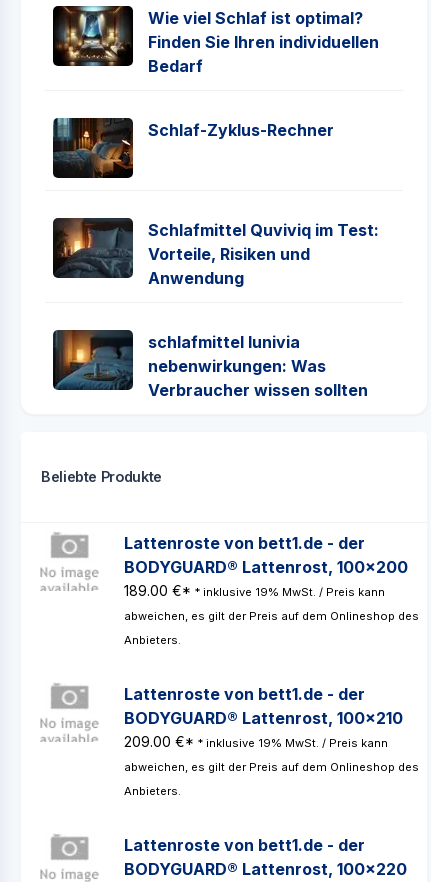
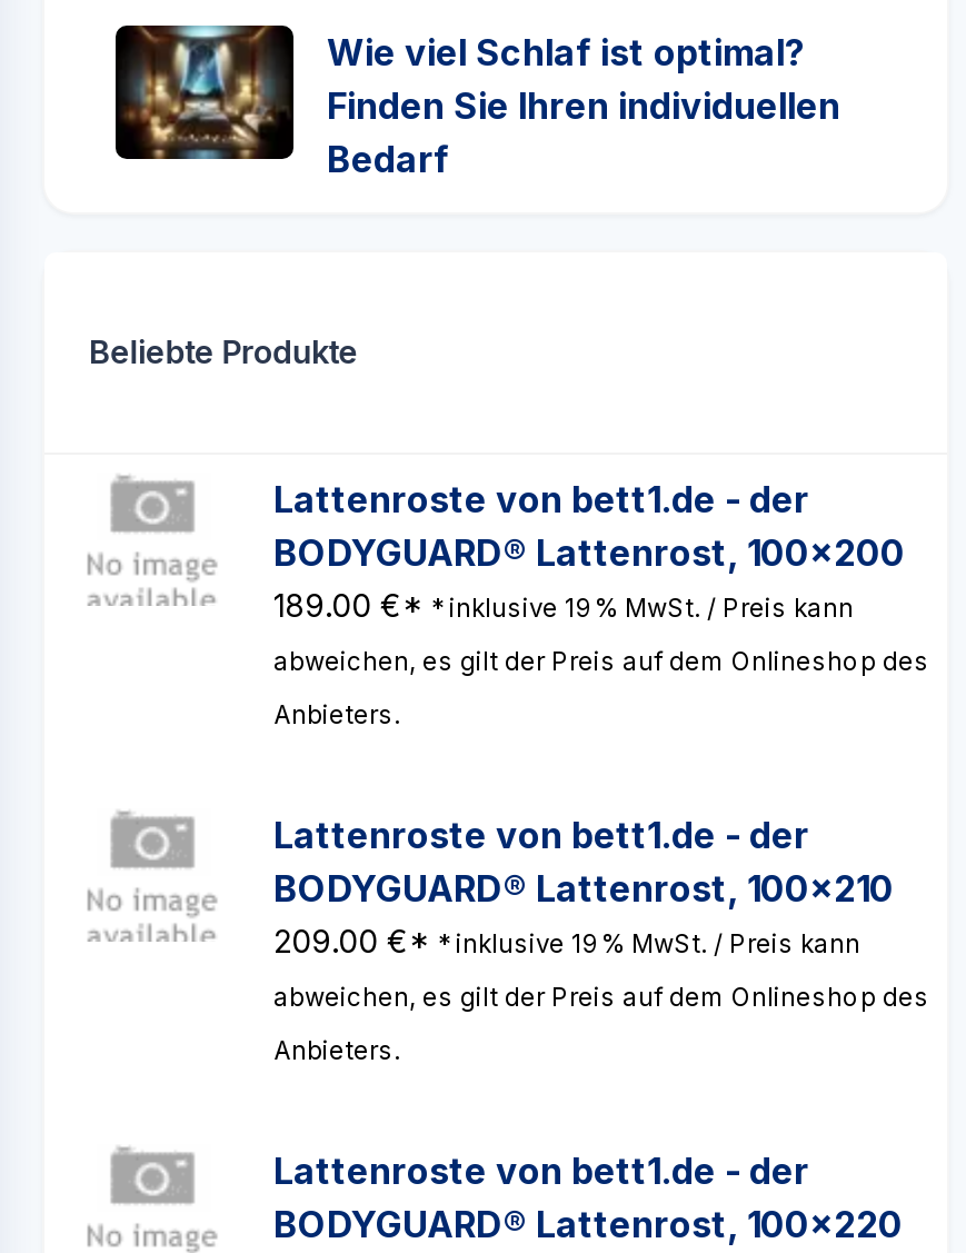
- [image]
- Schlaf-Zyklus-Rechner

- [image]
- Schlafmittel Quviviq im Test:
- Vorteile, Risiken und
- Anwendung
- schlafmittel lunivia
- nebenwirkungen: Was
- Verbraucher wissen sollten

- [image]
